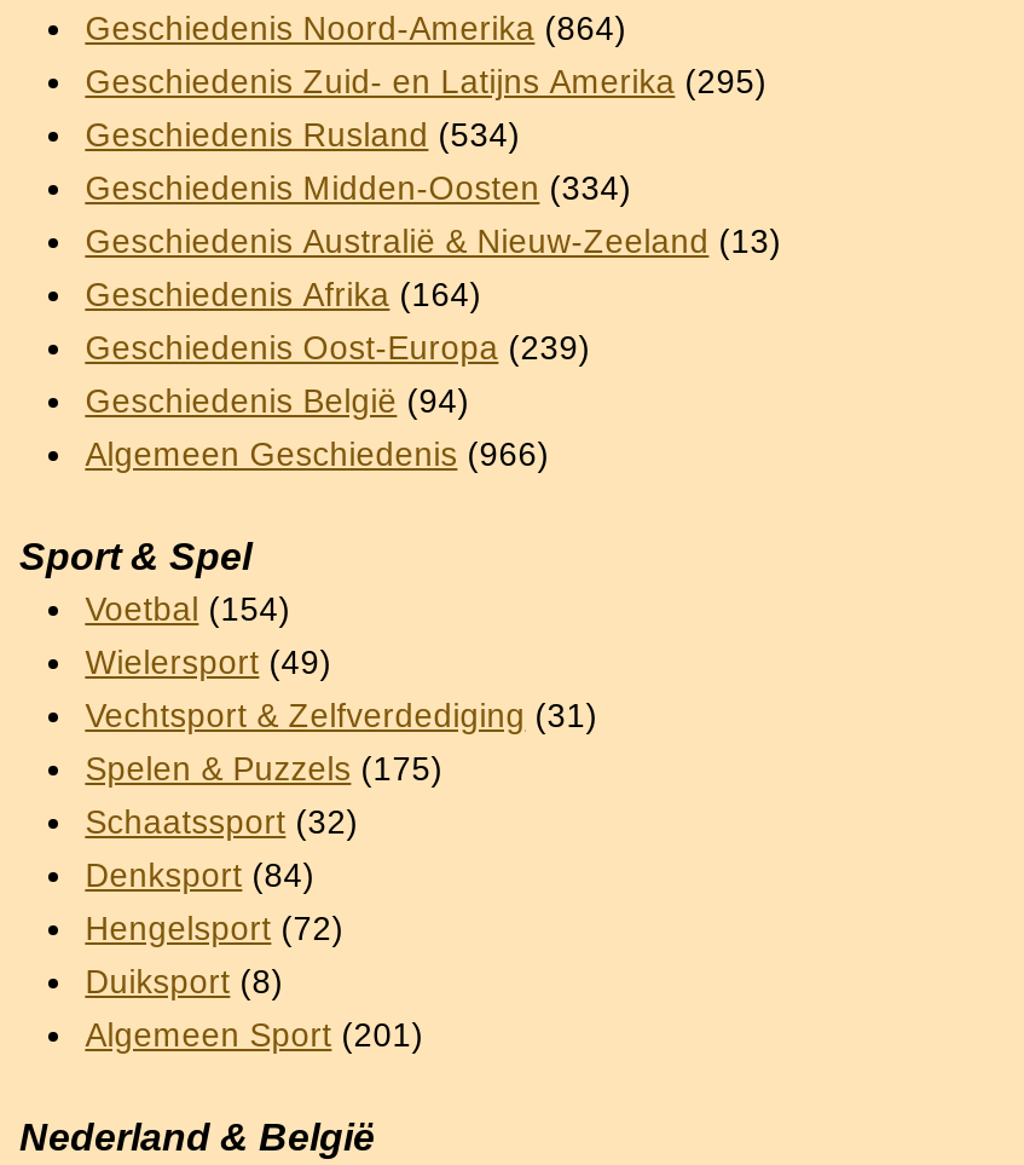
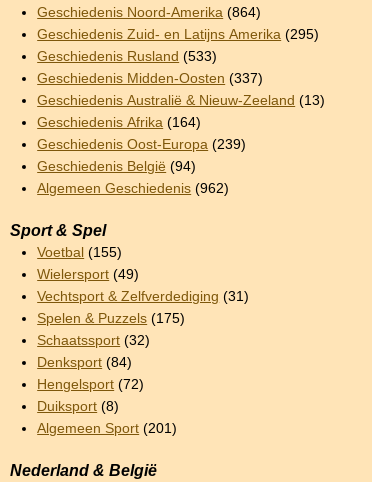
- Geschiedenis Rusland (534)
+ Geschiedenis Rusland (533)

- Geschiedenis Midden-Oosten (334)
+ Geschiedenis Midden-Oosten (337)

- Algemeen Geschiedenis (966)
+ Algemeen Geschiedenis (962)

- Voetbal (154)
+ Voetbal (155)
